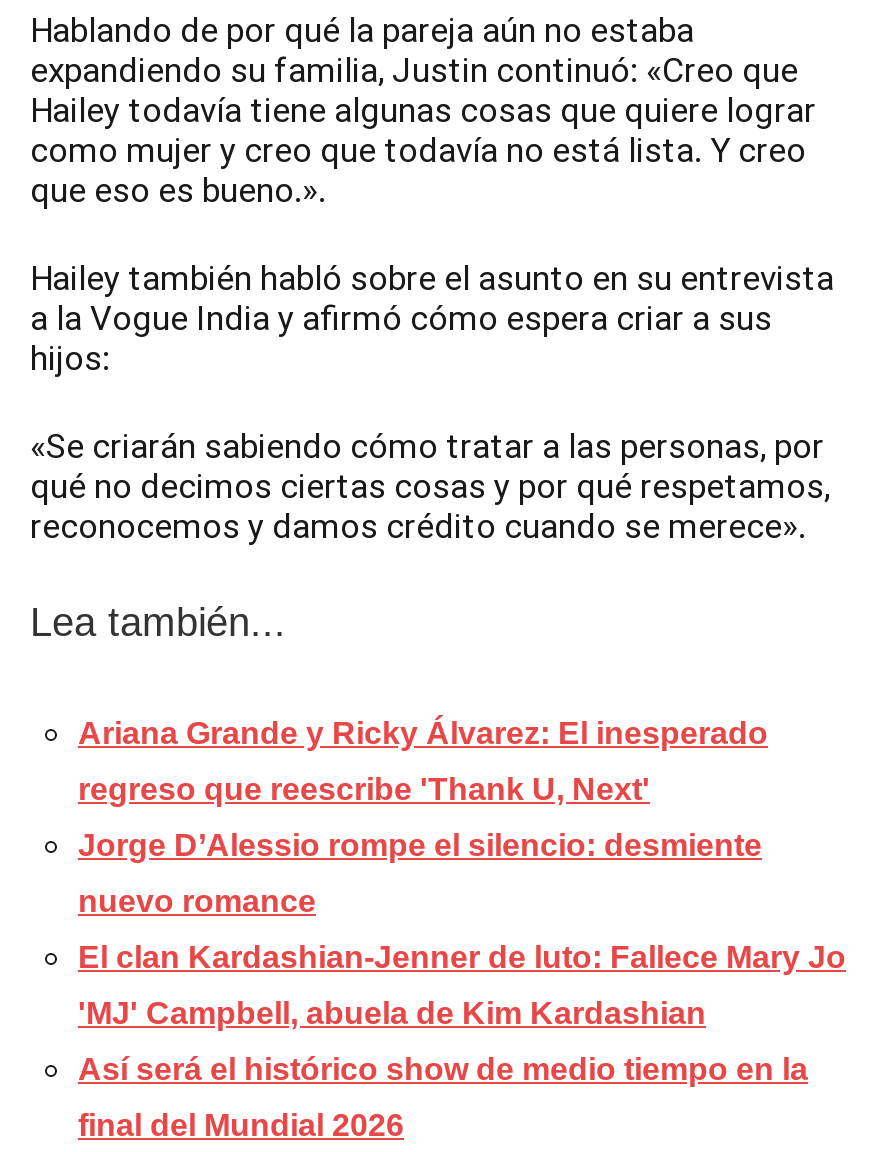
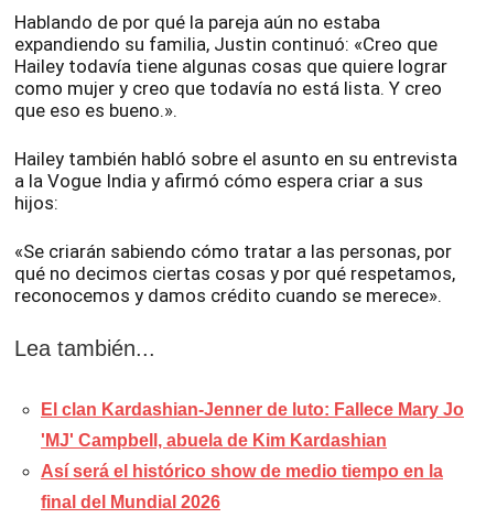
- Ariana Grande y Ricky Álvarez: El inesperado
- regreso que reescribe 'Thank U, Next'
- Jorge D’Alessio rompe el silencio: desmiente
- nuevo romance
